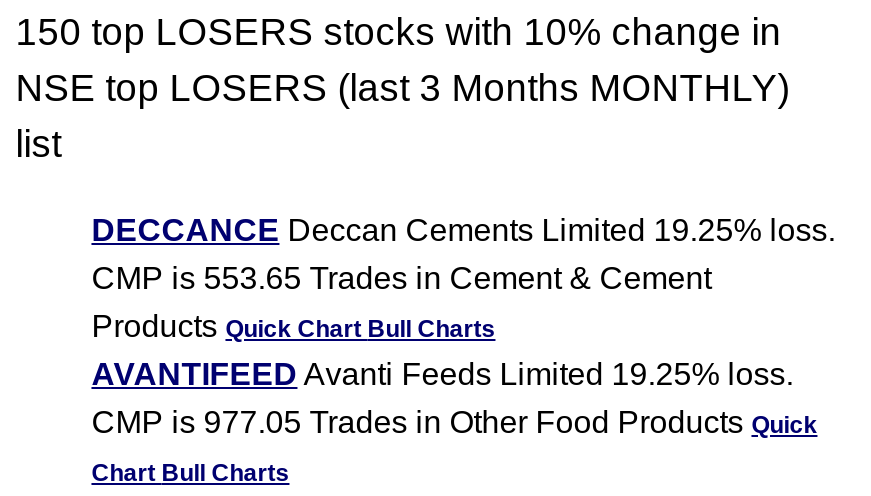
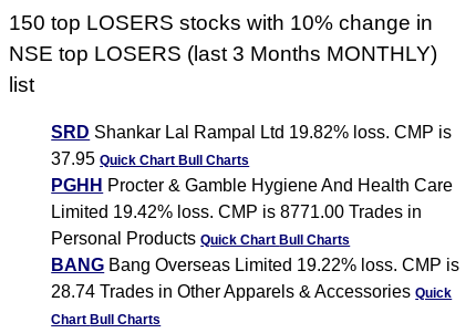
- DECCANCE Deccan Cements Limited 19.25% loss.
- CMP is 553.65 Trades in Cement & Cement
- Products Quick Chart Bull Charts
- AVANTIFEED Avanti Feeds Limited 19.25% loss.
- CMP is 977.05 Trades in Other Food Products Quick
+ SRD Shankar Lal Rampal Ltd 19.82% loss. CMP is
+ 37.95 Quick Chart Bull Charts
+ PGHH Procter & Gamble Hygiene And Health Care
+ Limited 19.42% loss. CMP is 8771.00 Trades in
+ Personal Products Quick Chart Bull Charts
+ BANG Bang Overseas Limited 19.22% loss. CMP is
+ 28.74 Trades in Other Apparels & Accessories Quick
